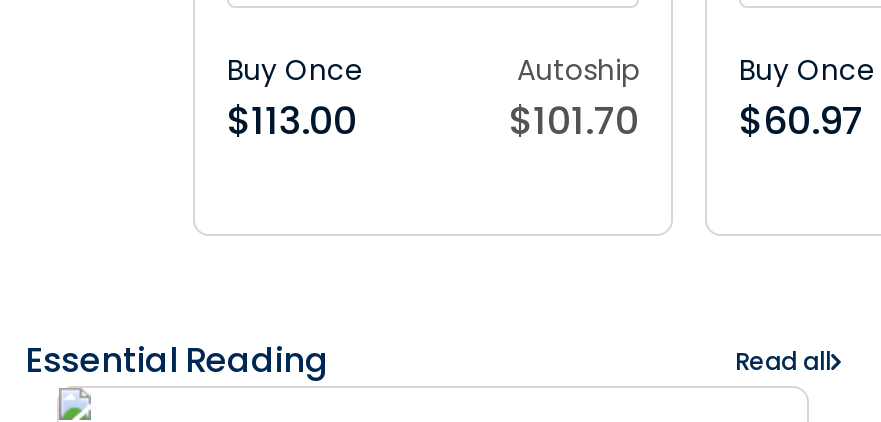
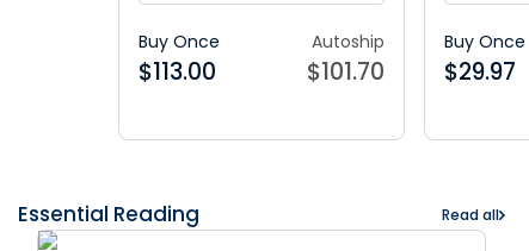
- $101.70 $60.97
+ $101.70 $29.97
